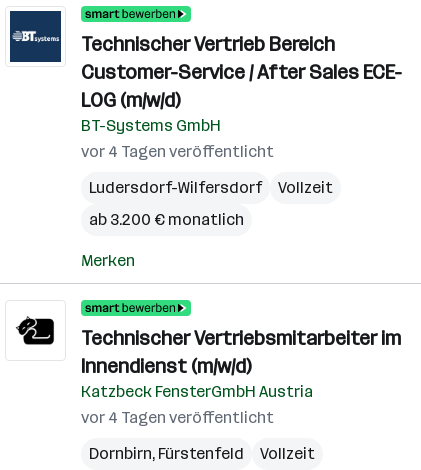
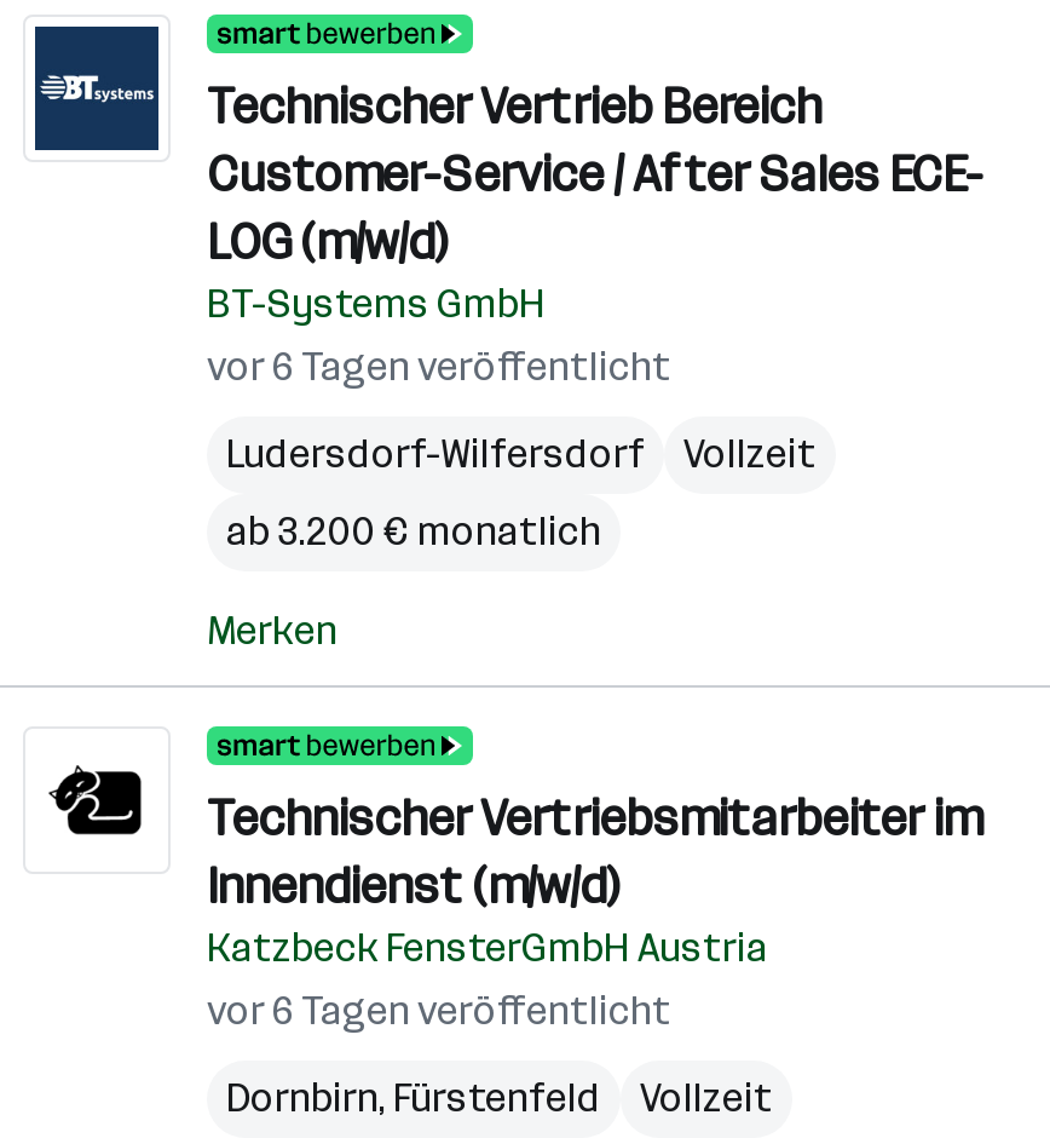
- vor 4 Tagen veröffentlicht
+ vor 6 Tagen veröffentlicht

- vor 4 Tagen veröffentlicht
+ vor 6 Tagen veröffentlicht
